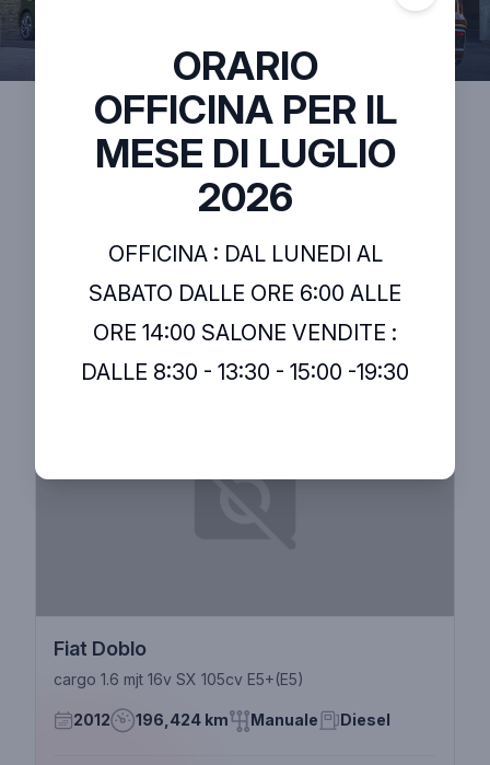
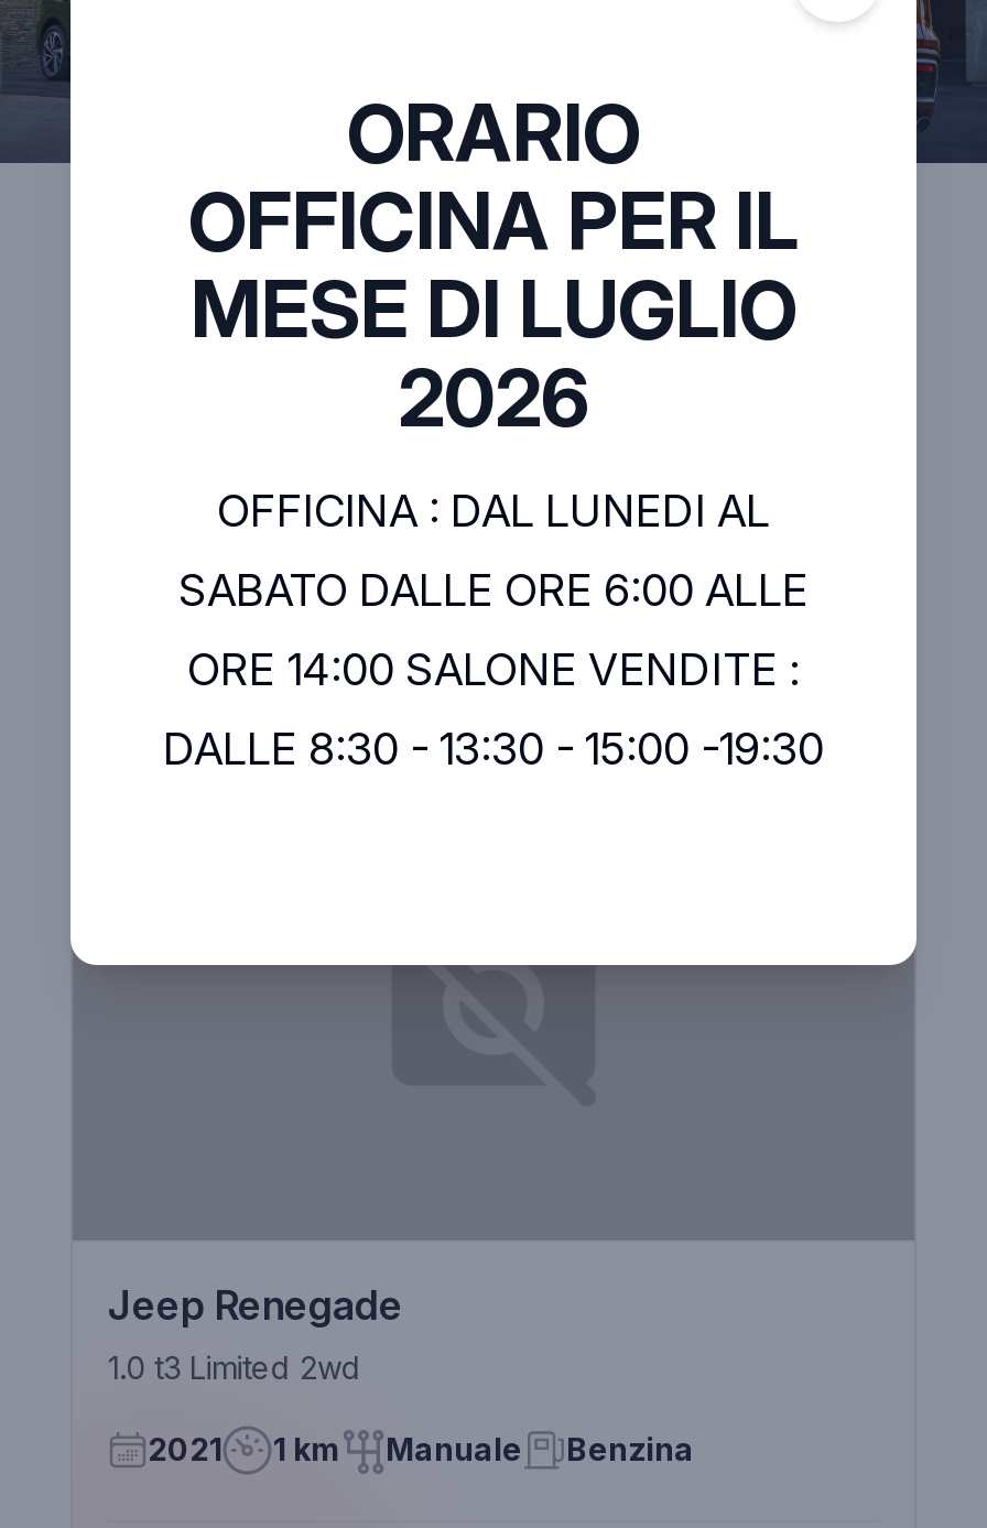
- Fiat Doblo
- cargo 1.6 mjt 16v SX 105cv E5+(E5)
+ Jeep Renegade
+ 1.0 t3 Limited 2wd

- 2012
- 196,424 km
+ 2021
+ 1 km

- Diesel
+ Benzina
